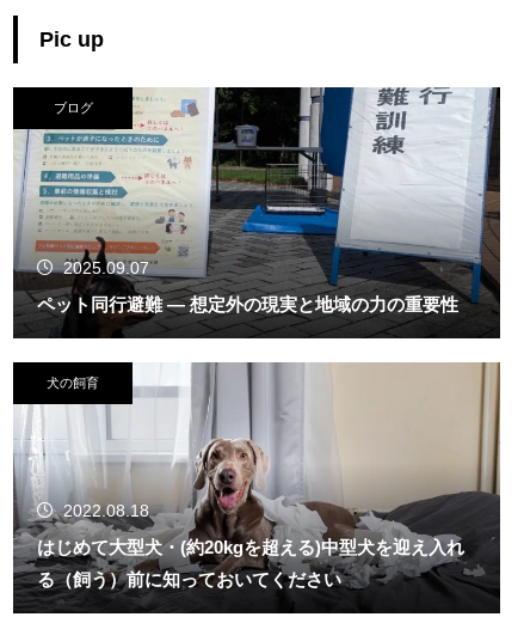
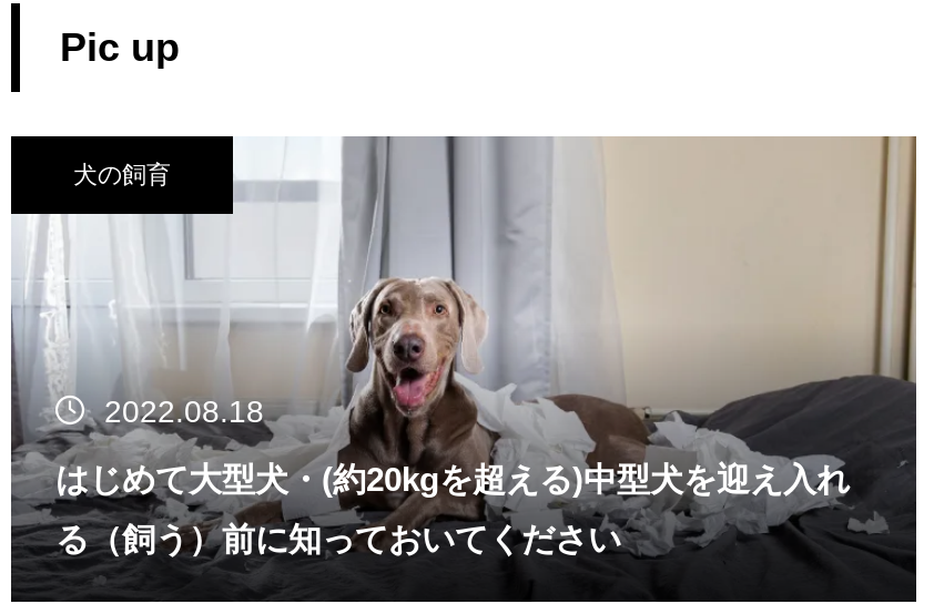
- [image]
- ブログ

- 2025.09.07
- ペット同行避難 — 想定外の現実と地域の力の重要性
